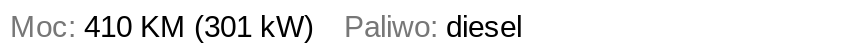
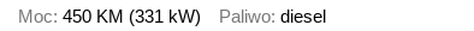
- Moc 410 KM (301 kW) Paliwo diesel
+ Moc 450 KM (331 kW) Paliwo diesel
